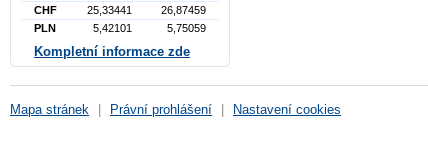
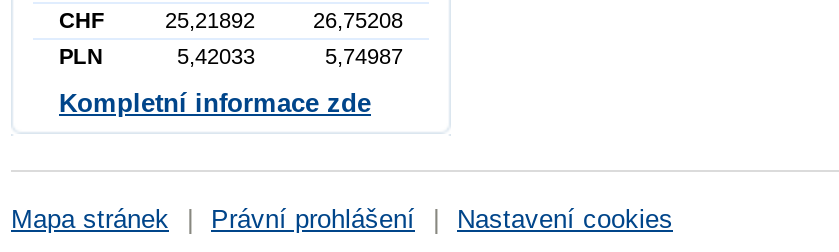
- 25,33441
+ 25,21892

- 26,87459
+ 26,75208

- 5,42101
+ 5,42033

- 5,75059
+ 5,74987
